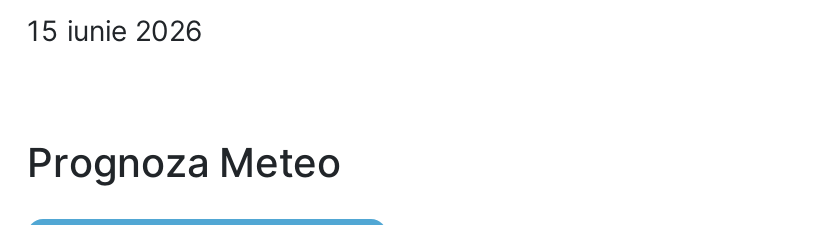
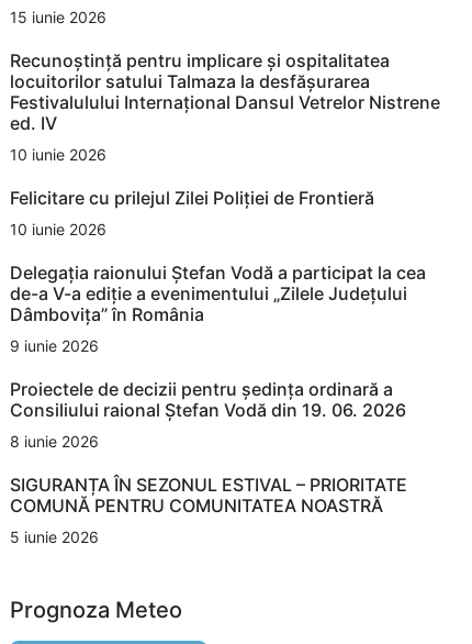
+ Recunoștință pentru implicare și ospitalitatea
+ locuitorilor satului Talmaza la desfășurarea
+ Festivalulului Internațional Dansul Vetrelor Nistrene
+ ed. IV
+ 10 iunie 2026
+ Felicitare cu prilejul Zilei Poliției de Frontieră
+ 10 iunie 2026
+ Delegația raionului Ștefan Vodă a participat la cea
+ de-a V-a ediție a evenimentului „Zilele Județului
+ Dâmbovița” în România
+ 9 iunie 2026
+ Proiectele de decizii pentru ședința ordinară a
+ Consiliului raional Ștefan Vodă din 19. 06. 2026
+ 8 iunie 2026
+ SIGURANȚA ÎN SEZONUL ESTIVAL – PRIORITATE
+ COMUNĂ PENTRU COMUNITATEA NOASTRĂ
+ 5 iunie 2026
